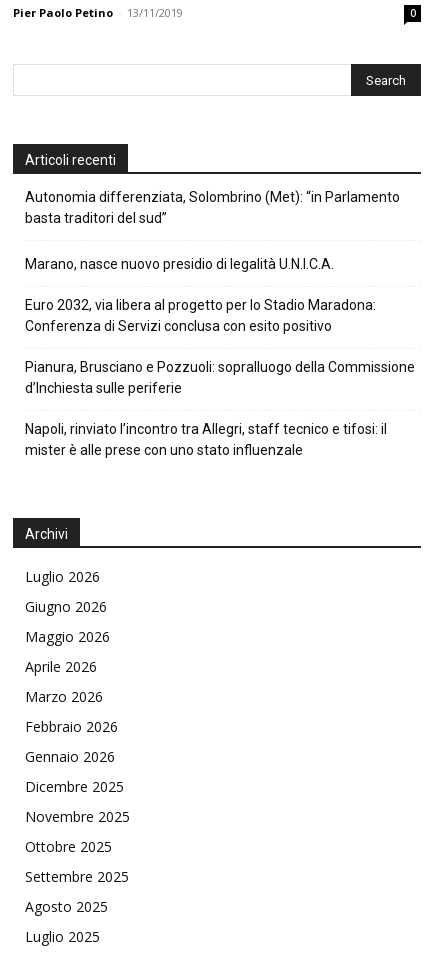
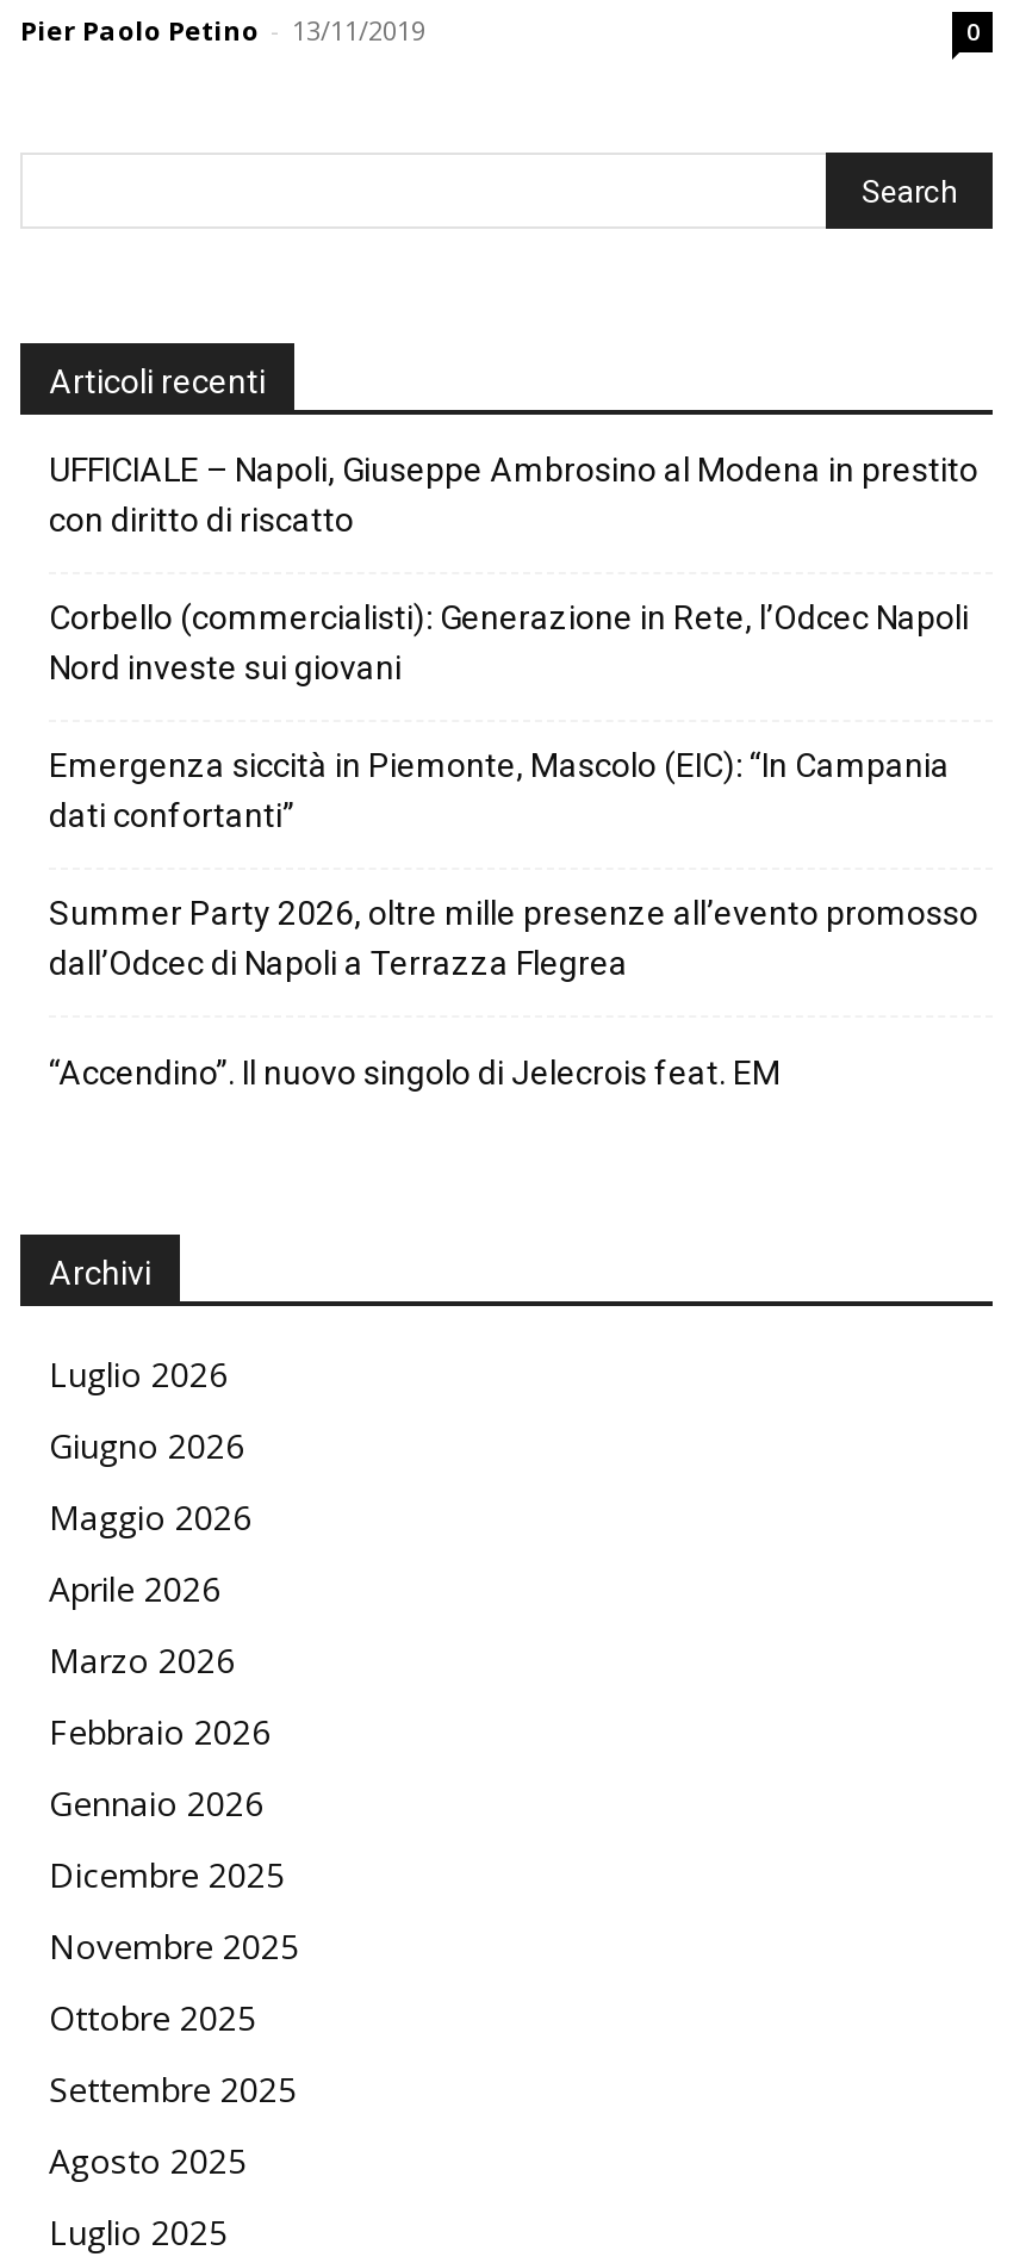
- Autonomia differenziata, Solombrino (Met): “in Parlamento
- basta traditori del sud”
+ UFFICIALE – Napoli, Giuseppe Ambrosino al Modena in prestito
+ con diritto di riscatto

- Marano, nasce nuovo presidio di legalità U.N.I.C.A.
+ Corbello (commercialisti): Generazione in Rete, l’Odcec Napoli
+ Nord investe sui giovani

- Euro 2032, via libera al progetto per lo Stadio Maradona:
- Conferenza di Servizi conclusa con esito positivo
+ Emergenza siccità in Piemonte, Mascolo (EIC): “In Campania
+ dati confortanti”

- Pianura, Brusciano e Pozzuoli: sopralluogo della Commissione
- d’Inchiesta sulle periferie
+ Summer Party 2026, oltre mille presenze all’evento promosso
+ dall’Odcec di Napoli a Terrazza Flegrea

- Napoli, rinviato l’incontro tra Allegri, staff tecnico e tifosi: il
- mister è alle prese con uno stato influenzale
+ “Accendino”. Il nuovo singolo di Jelecrois feat. EM
